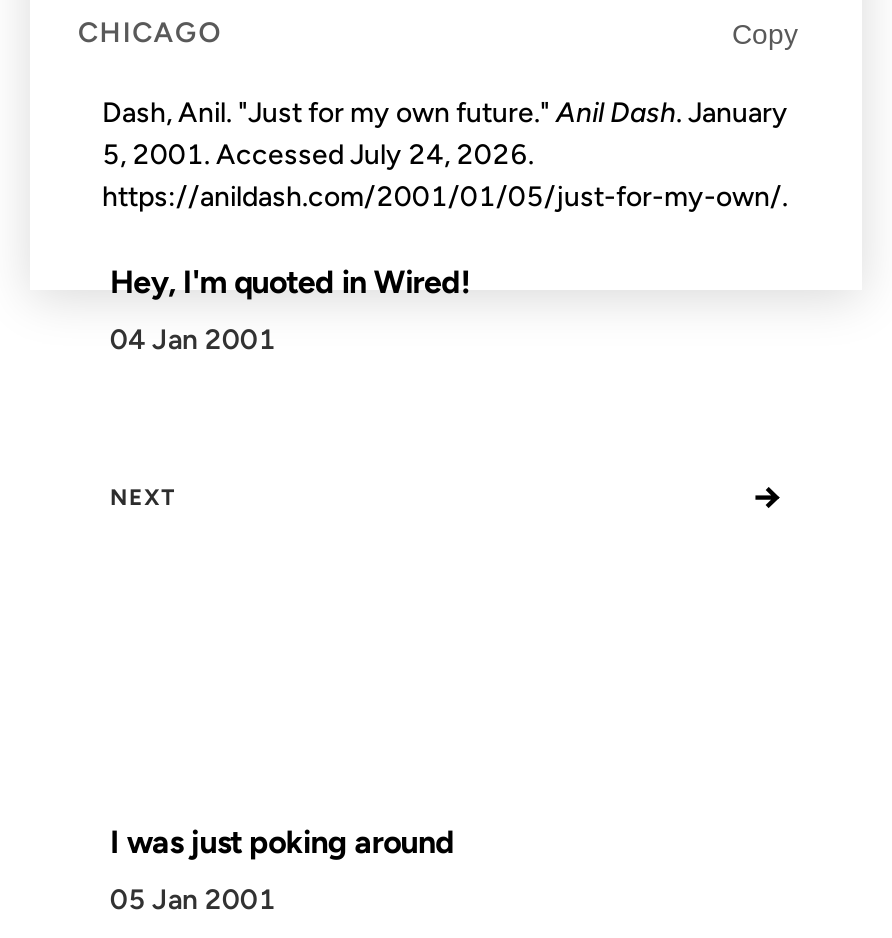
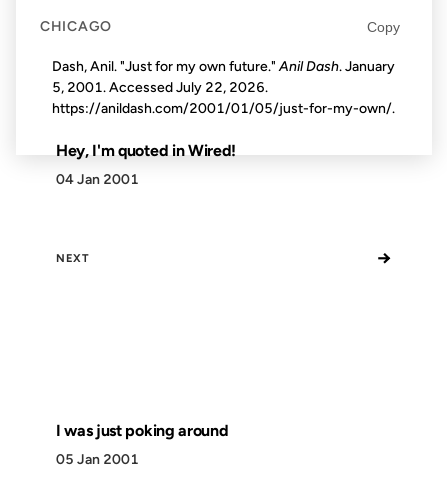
- 5, 2001. Accessed July 24, 2026.
+ 5, 2001. Accessed July 22, 2026.
